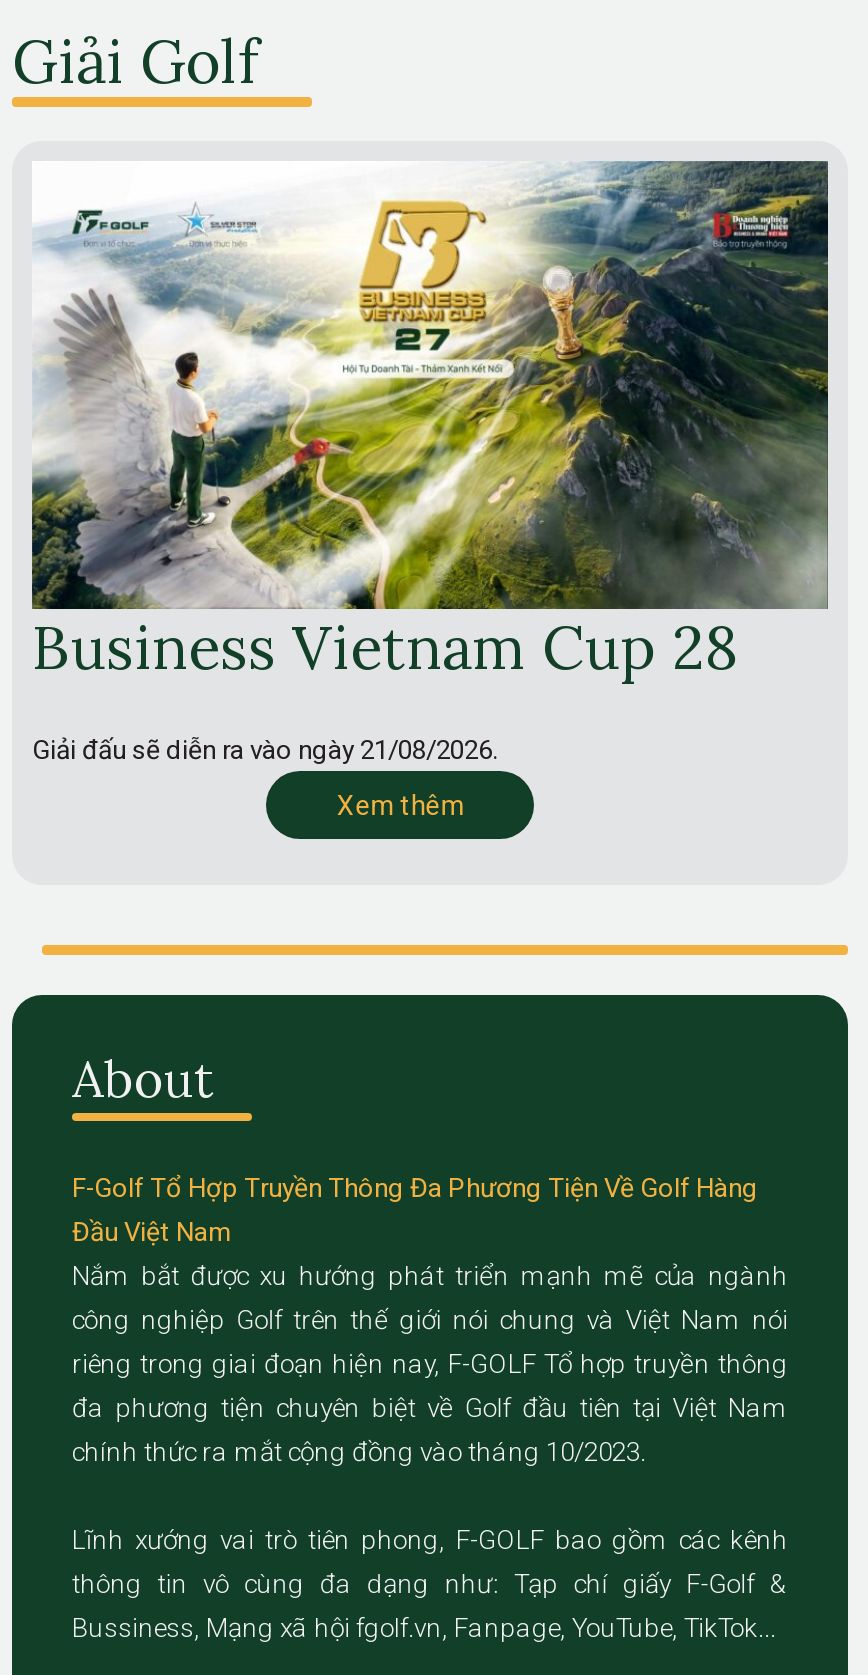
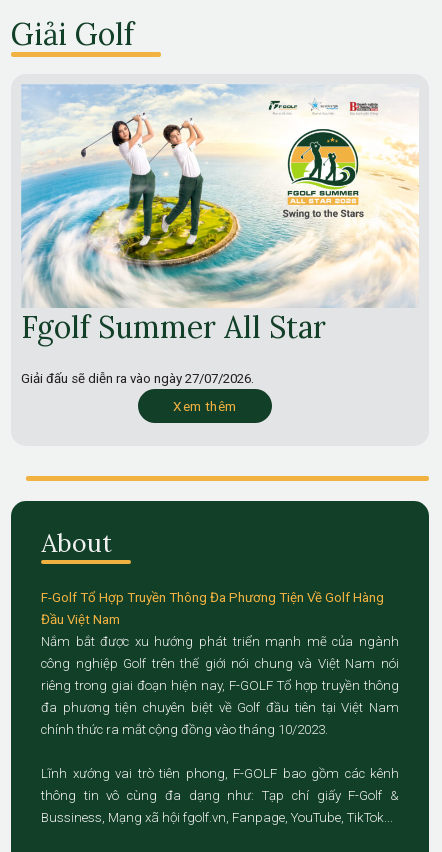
- [image]
- Business Vietnam Cup 28
+ [image]
+ Fgolf Summer All Star

- Giải đấu sẽ diễn ra vào ngày 21/08/2026.
+ Giải đấu sẽ diễn ra vào ngày 27/07/2026.
